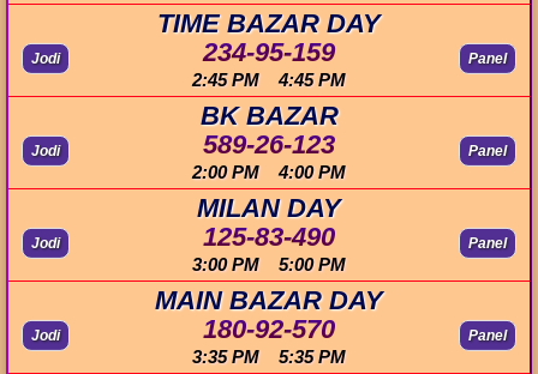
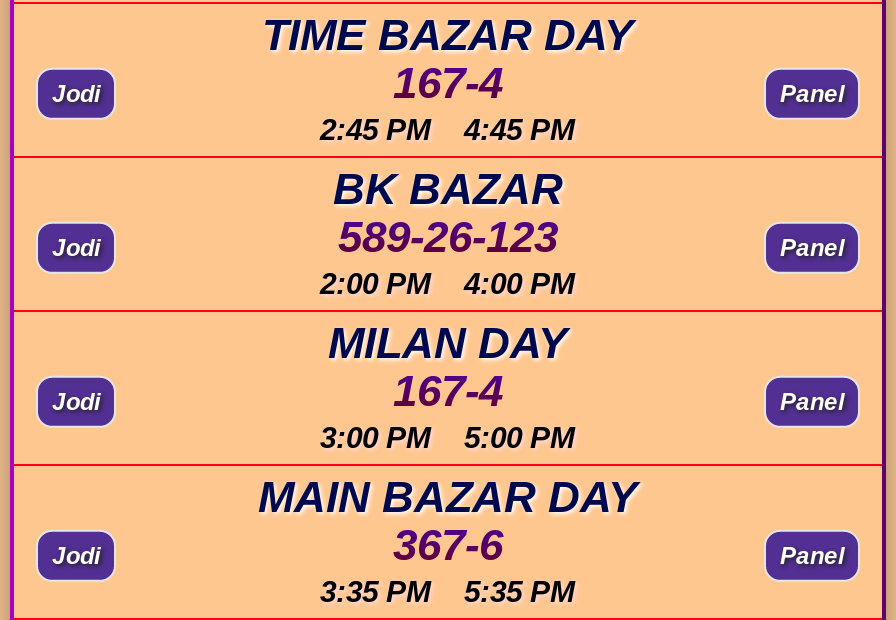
- 234-95-159
+ 167-4

- 125-83-490
+ 167-4

- 180-92-570
+ 367-6
